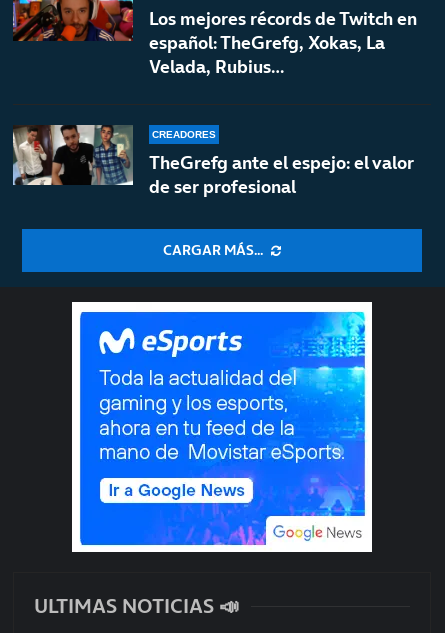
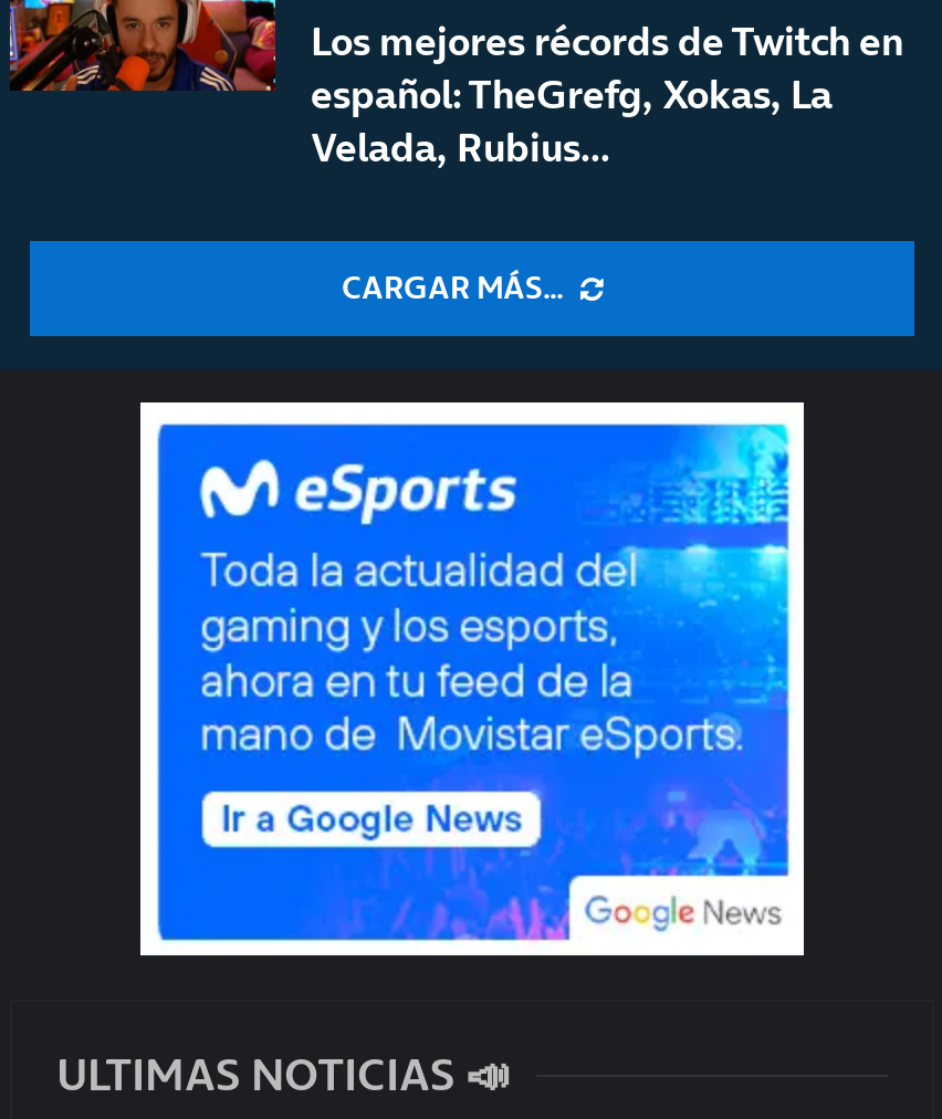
- [image]
- CREADORES
- TheGrefg ante el espejo: el valor
- de ser profesional
